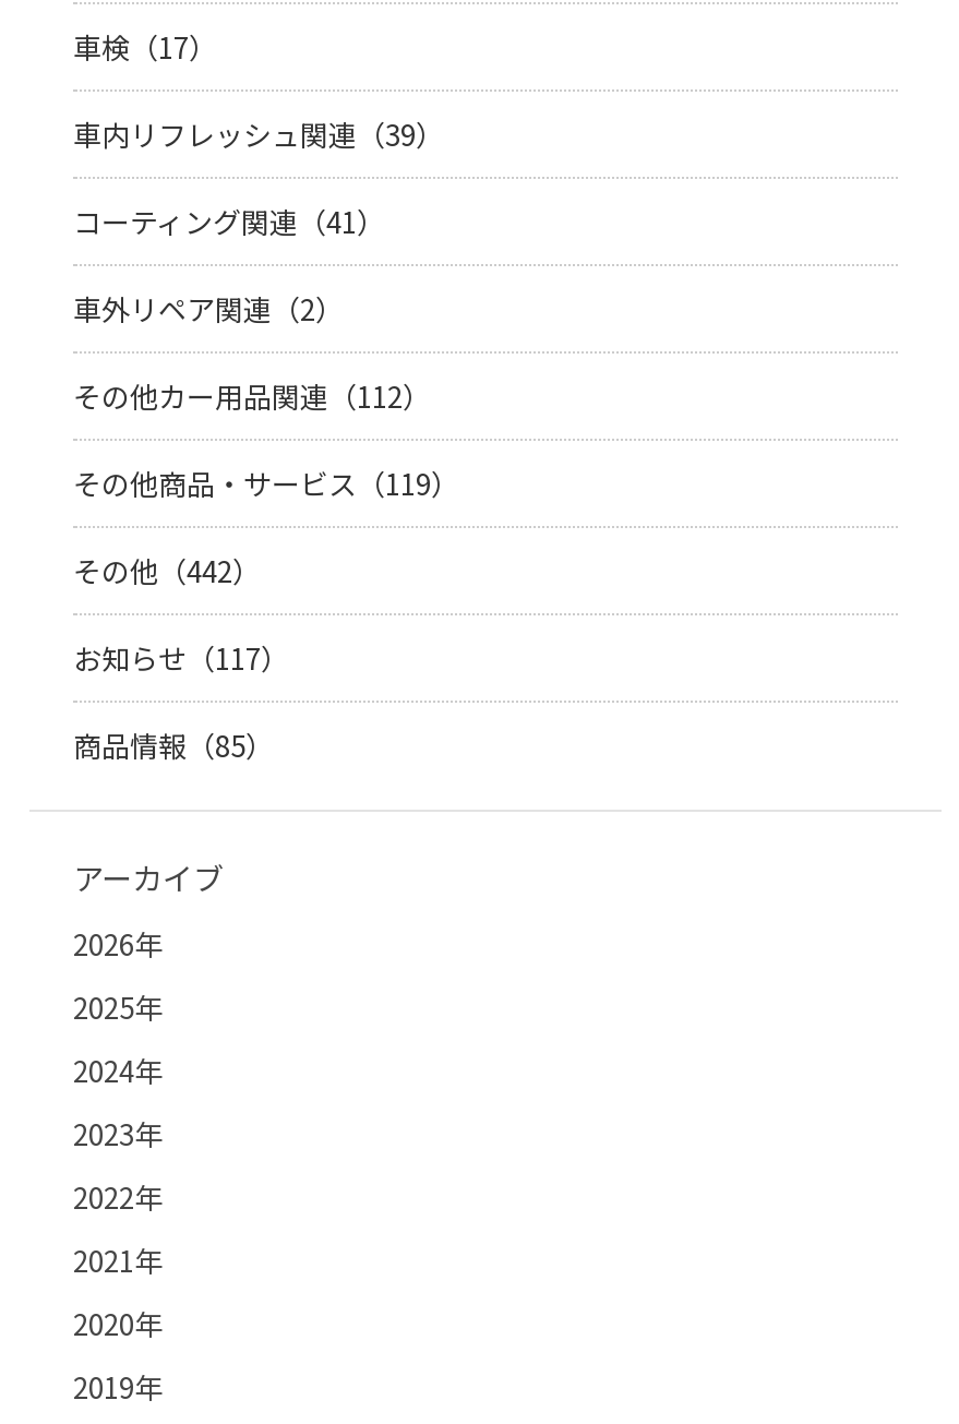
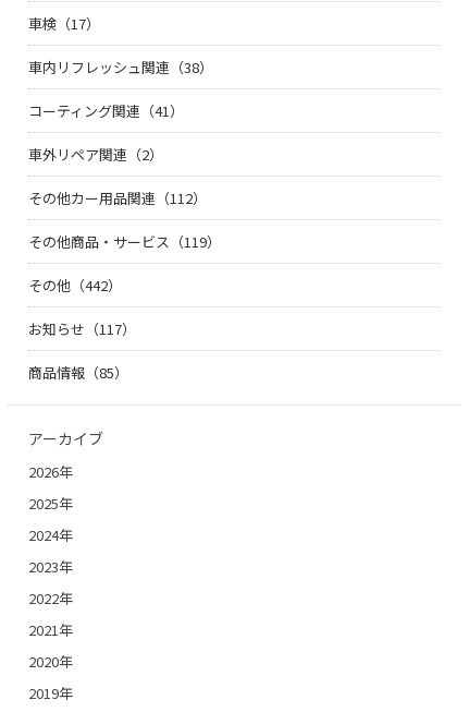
- 車内リフレッシュ関連（39）
+ 車内リフレッシュ関連（38）
